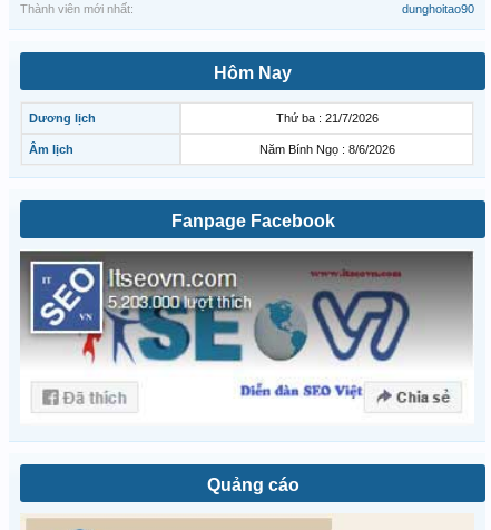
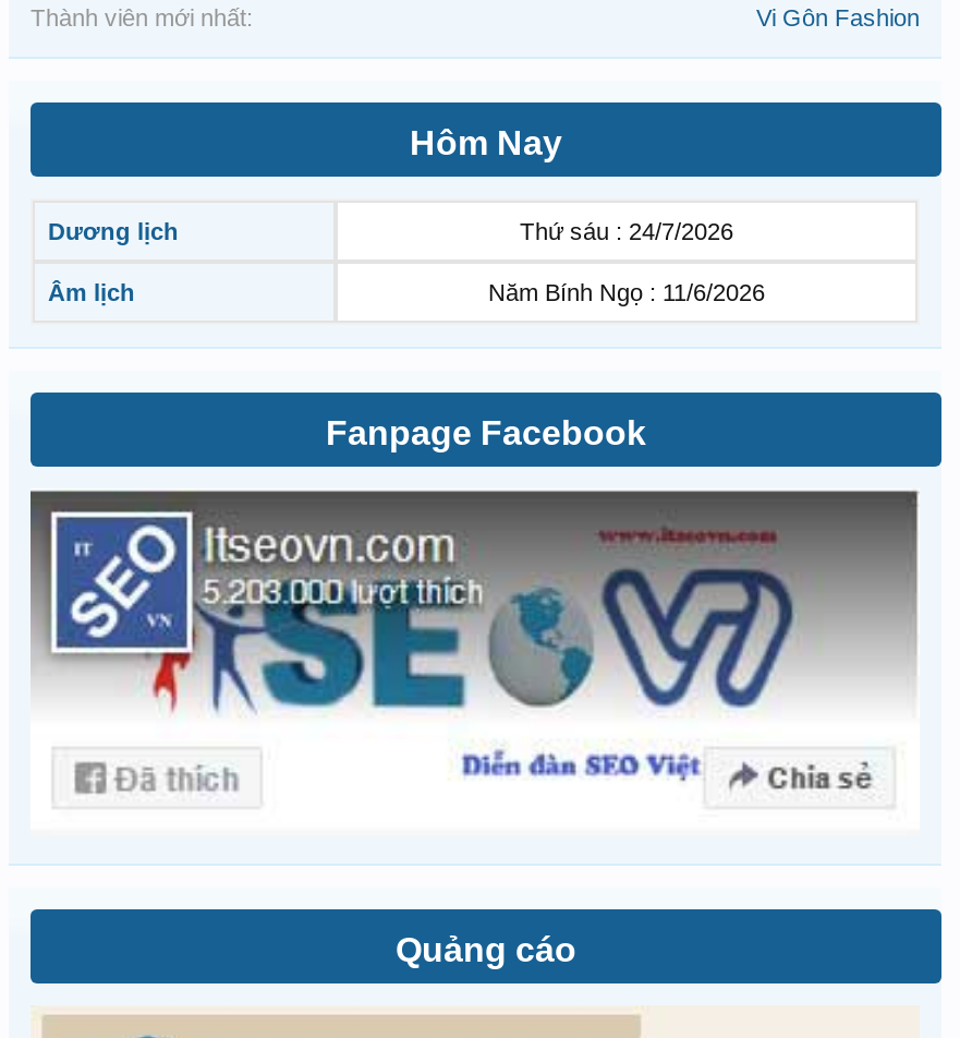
- dunghoitao90
+ Vi Gôn Fashion

- Thứ ba : 21/7/2026
+ Thứ sáu : 24/7/2026

- Năm Bính Ngọ : 8/6/2026
+ Năm Bính Ngọ : 11/6/2026
